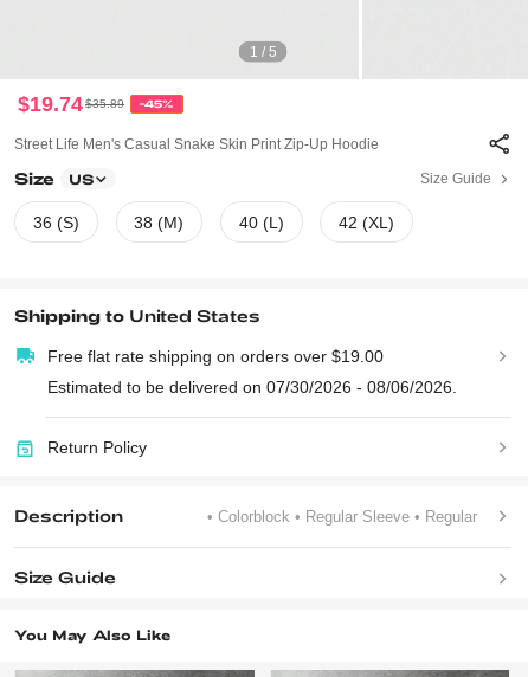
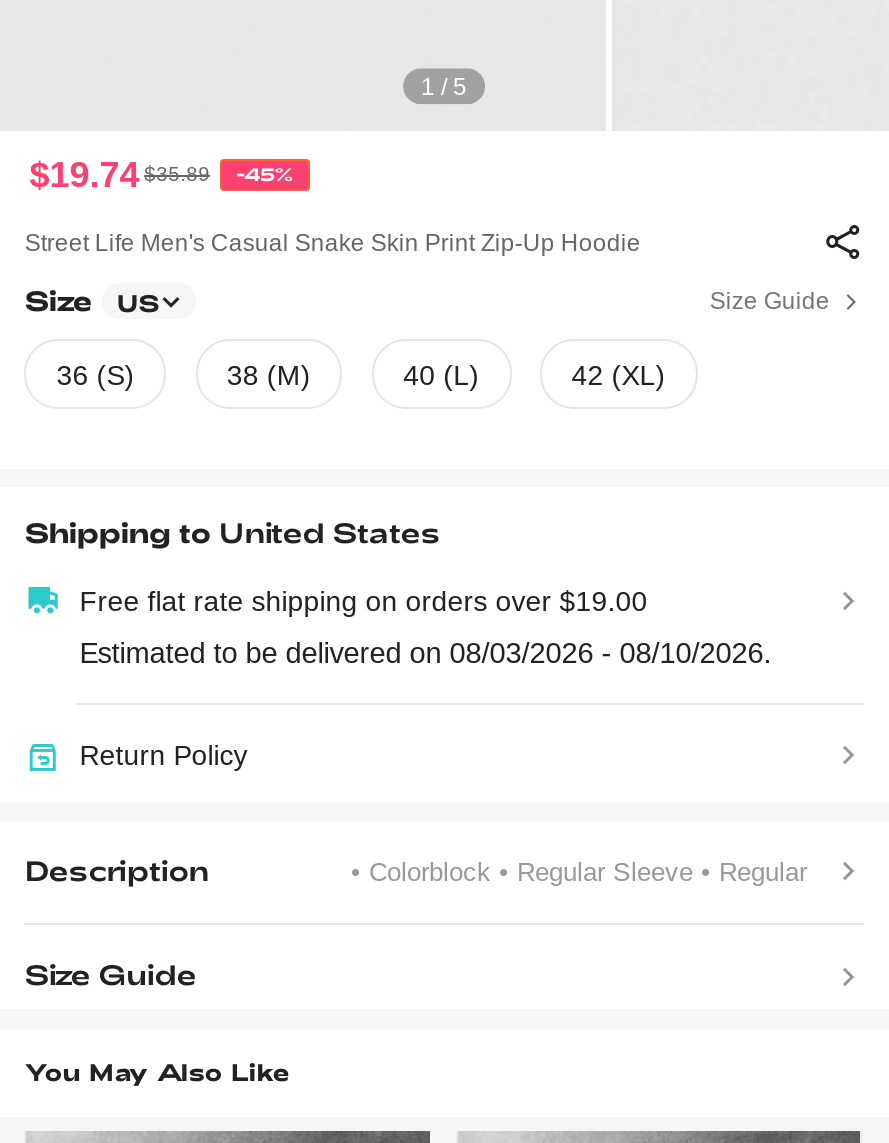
- Estimated to be delivered on 07/30/2026 - 08/06/2026.
+ Estimated to be delivered on 08/03/2026 - 08/10/2026.
